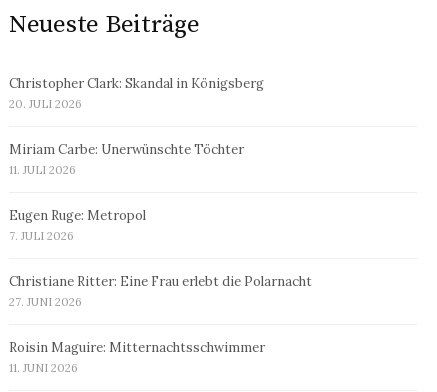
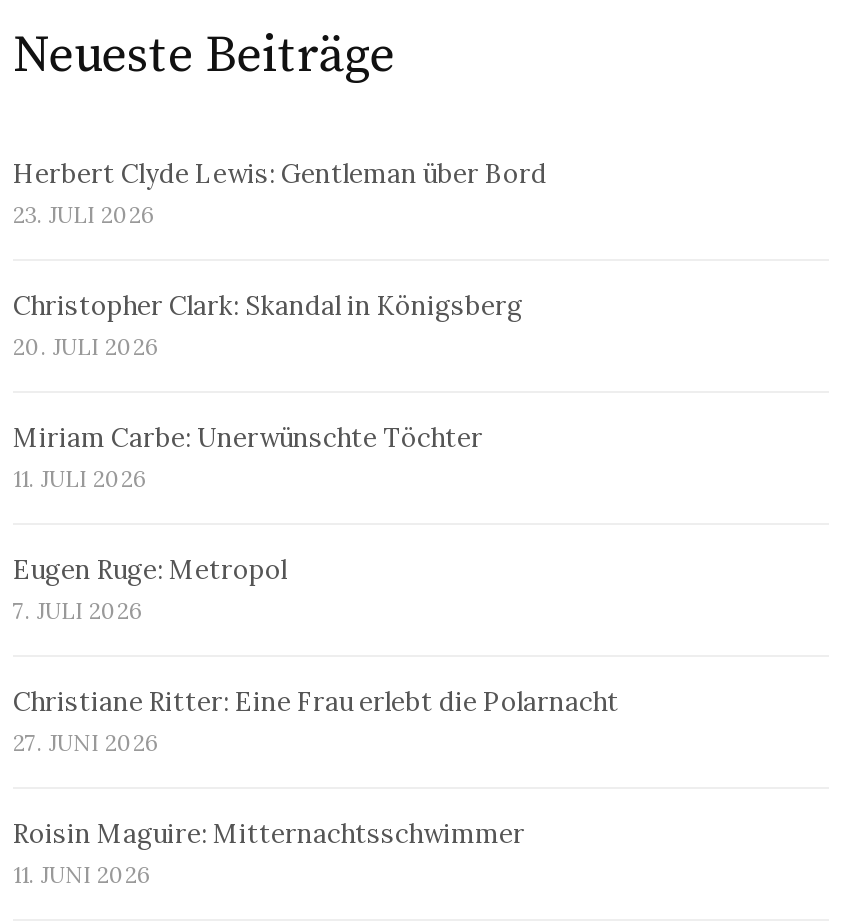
+ Herbert Clyde Lewis: Gentleman über Bord
+ 23. JULI 2026
